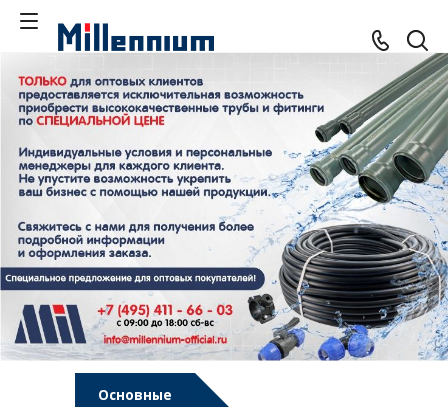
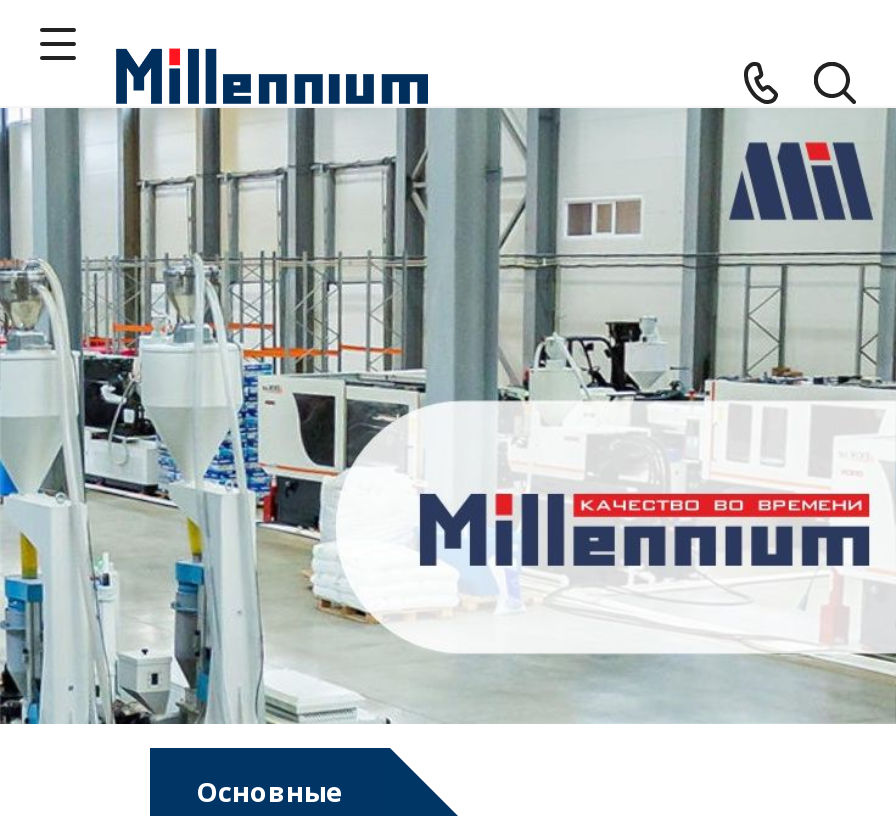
- [image]
+ [image]
